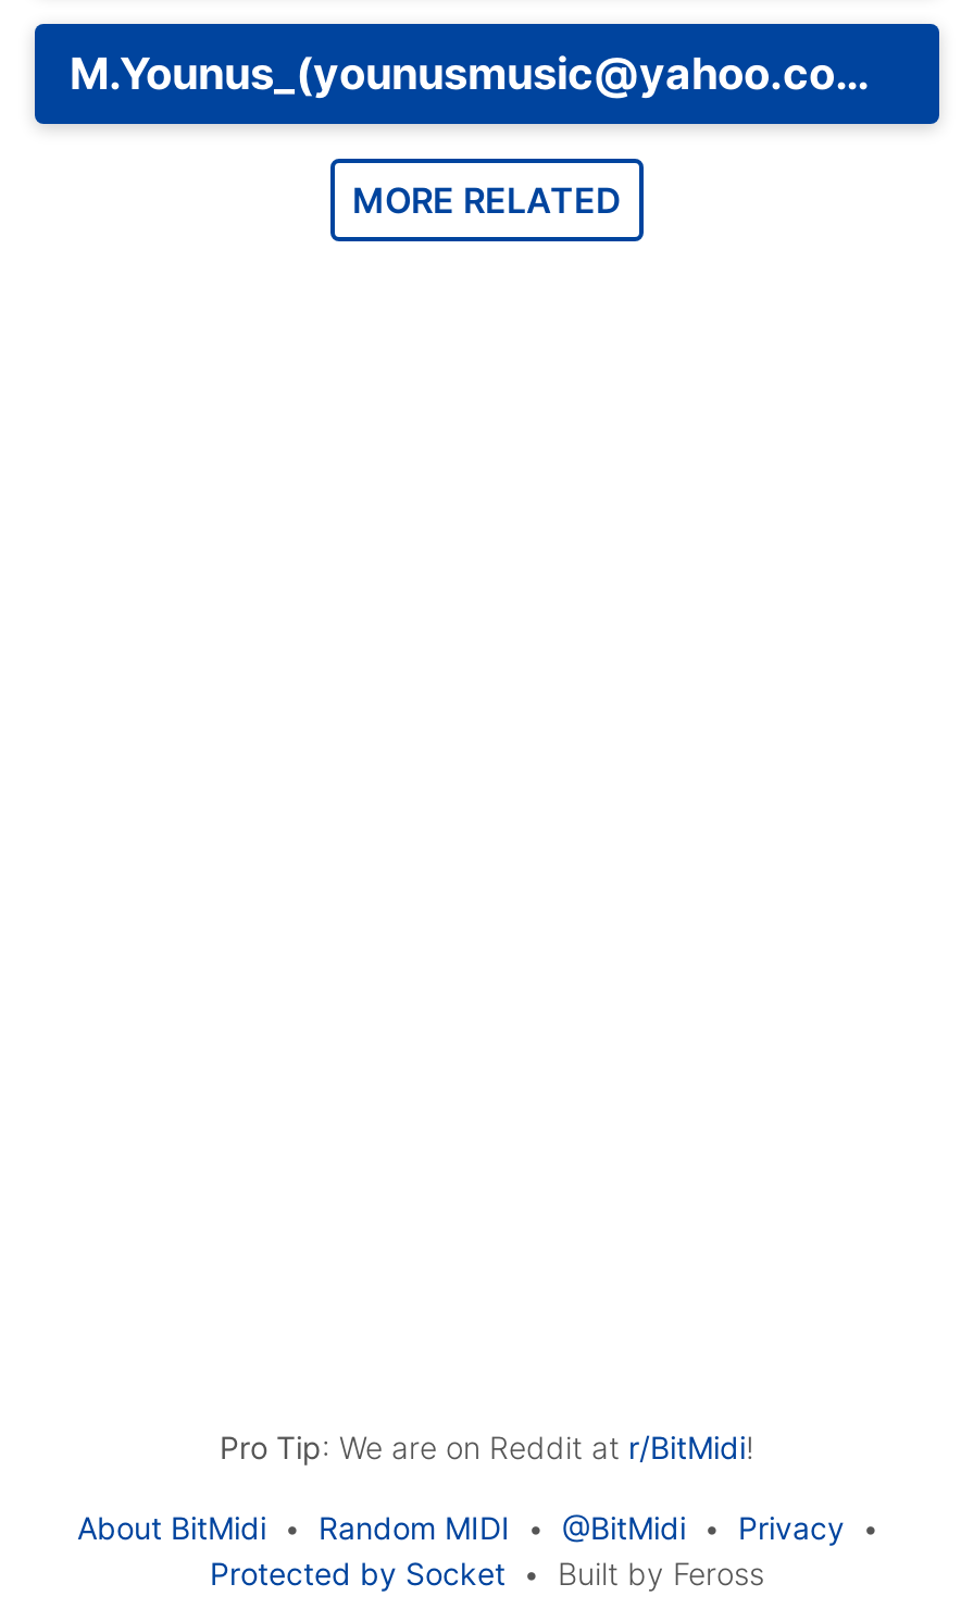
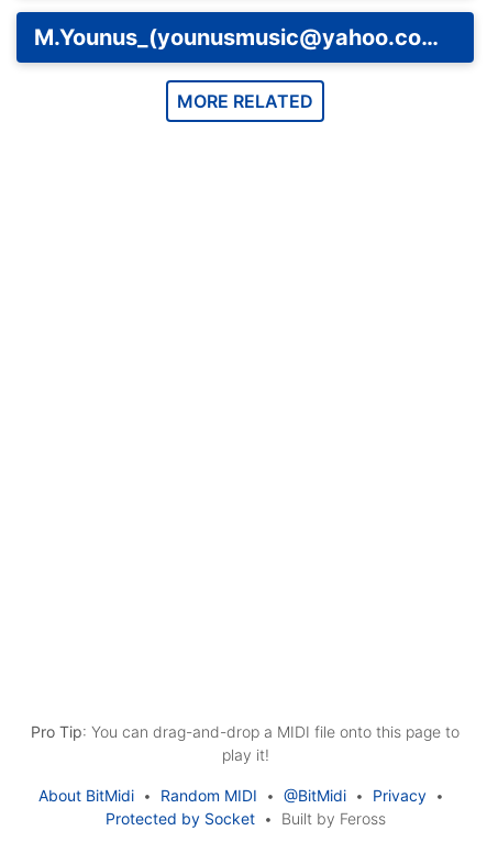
- Pro Tip: We are on Reddit at r/BitMidi!
+ Pro Tip: You can drag-and-drop a MIDI file onto this page to
+ play it!
